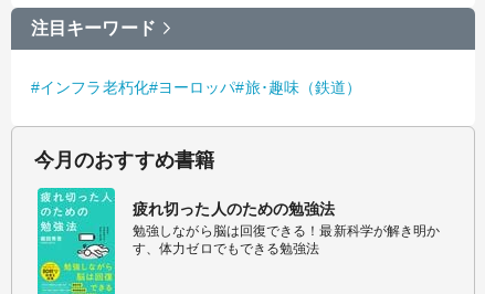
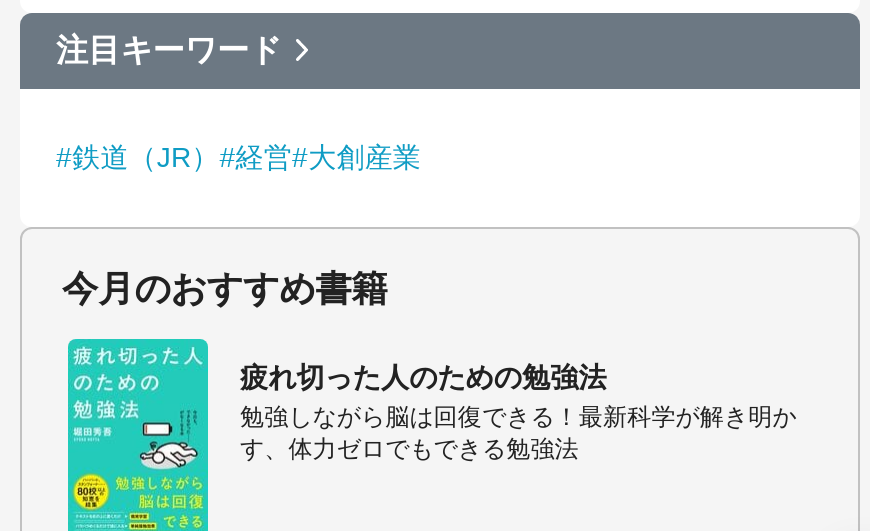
- #インフラ老朽化#ヨーロッパ#旅･趣味（鉄道）
+ #鉄道（JR）#経営#大創産業
